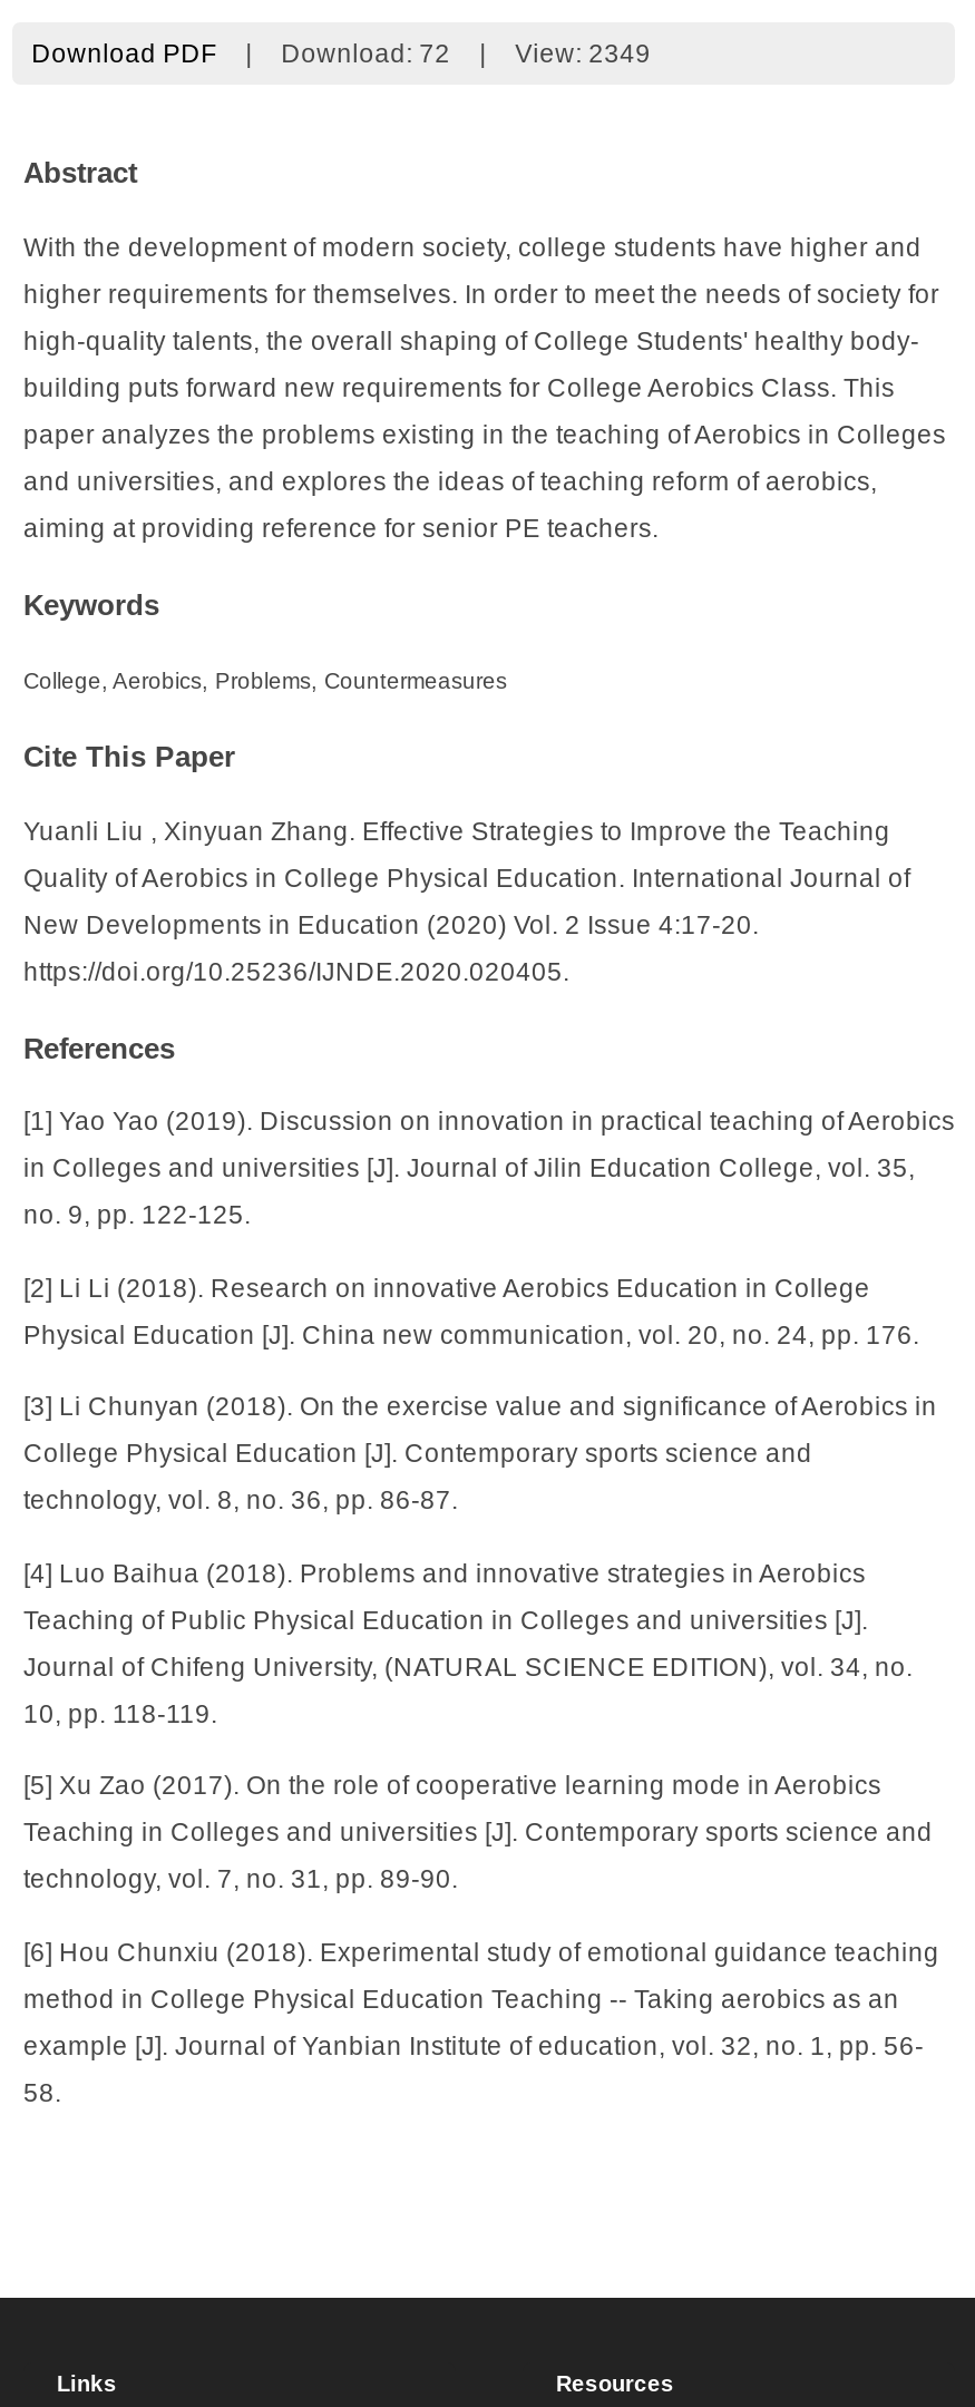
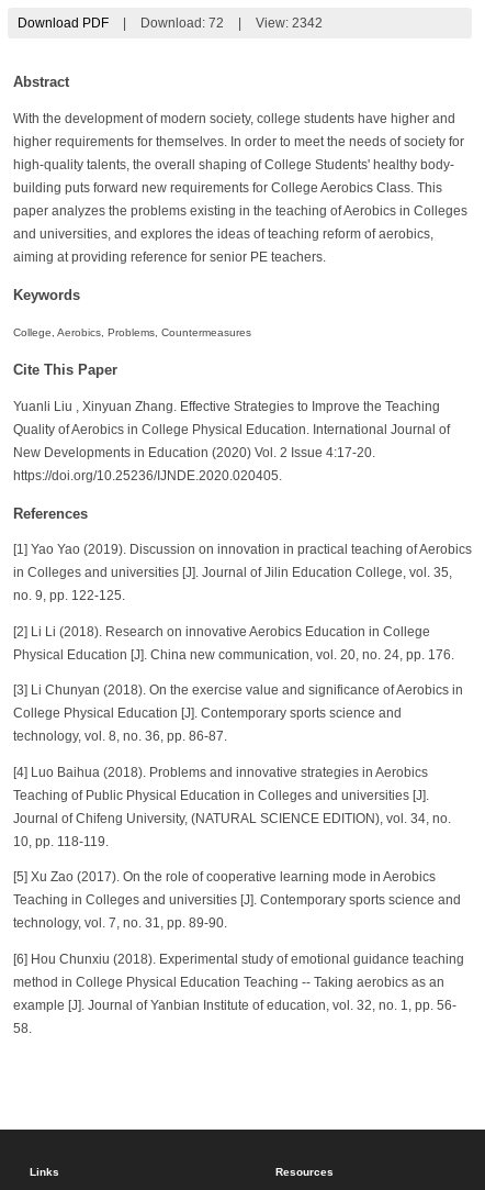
- View: 2349
+ View: 2342
